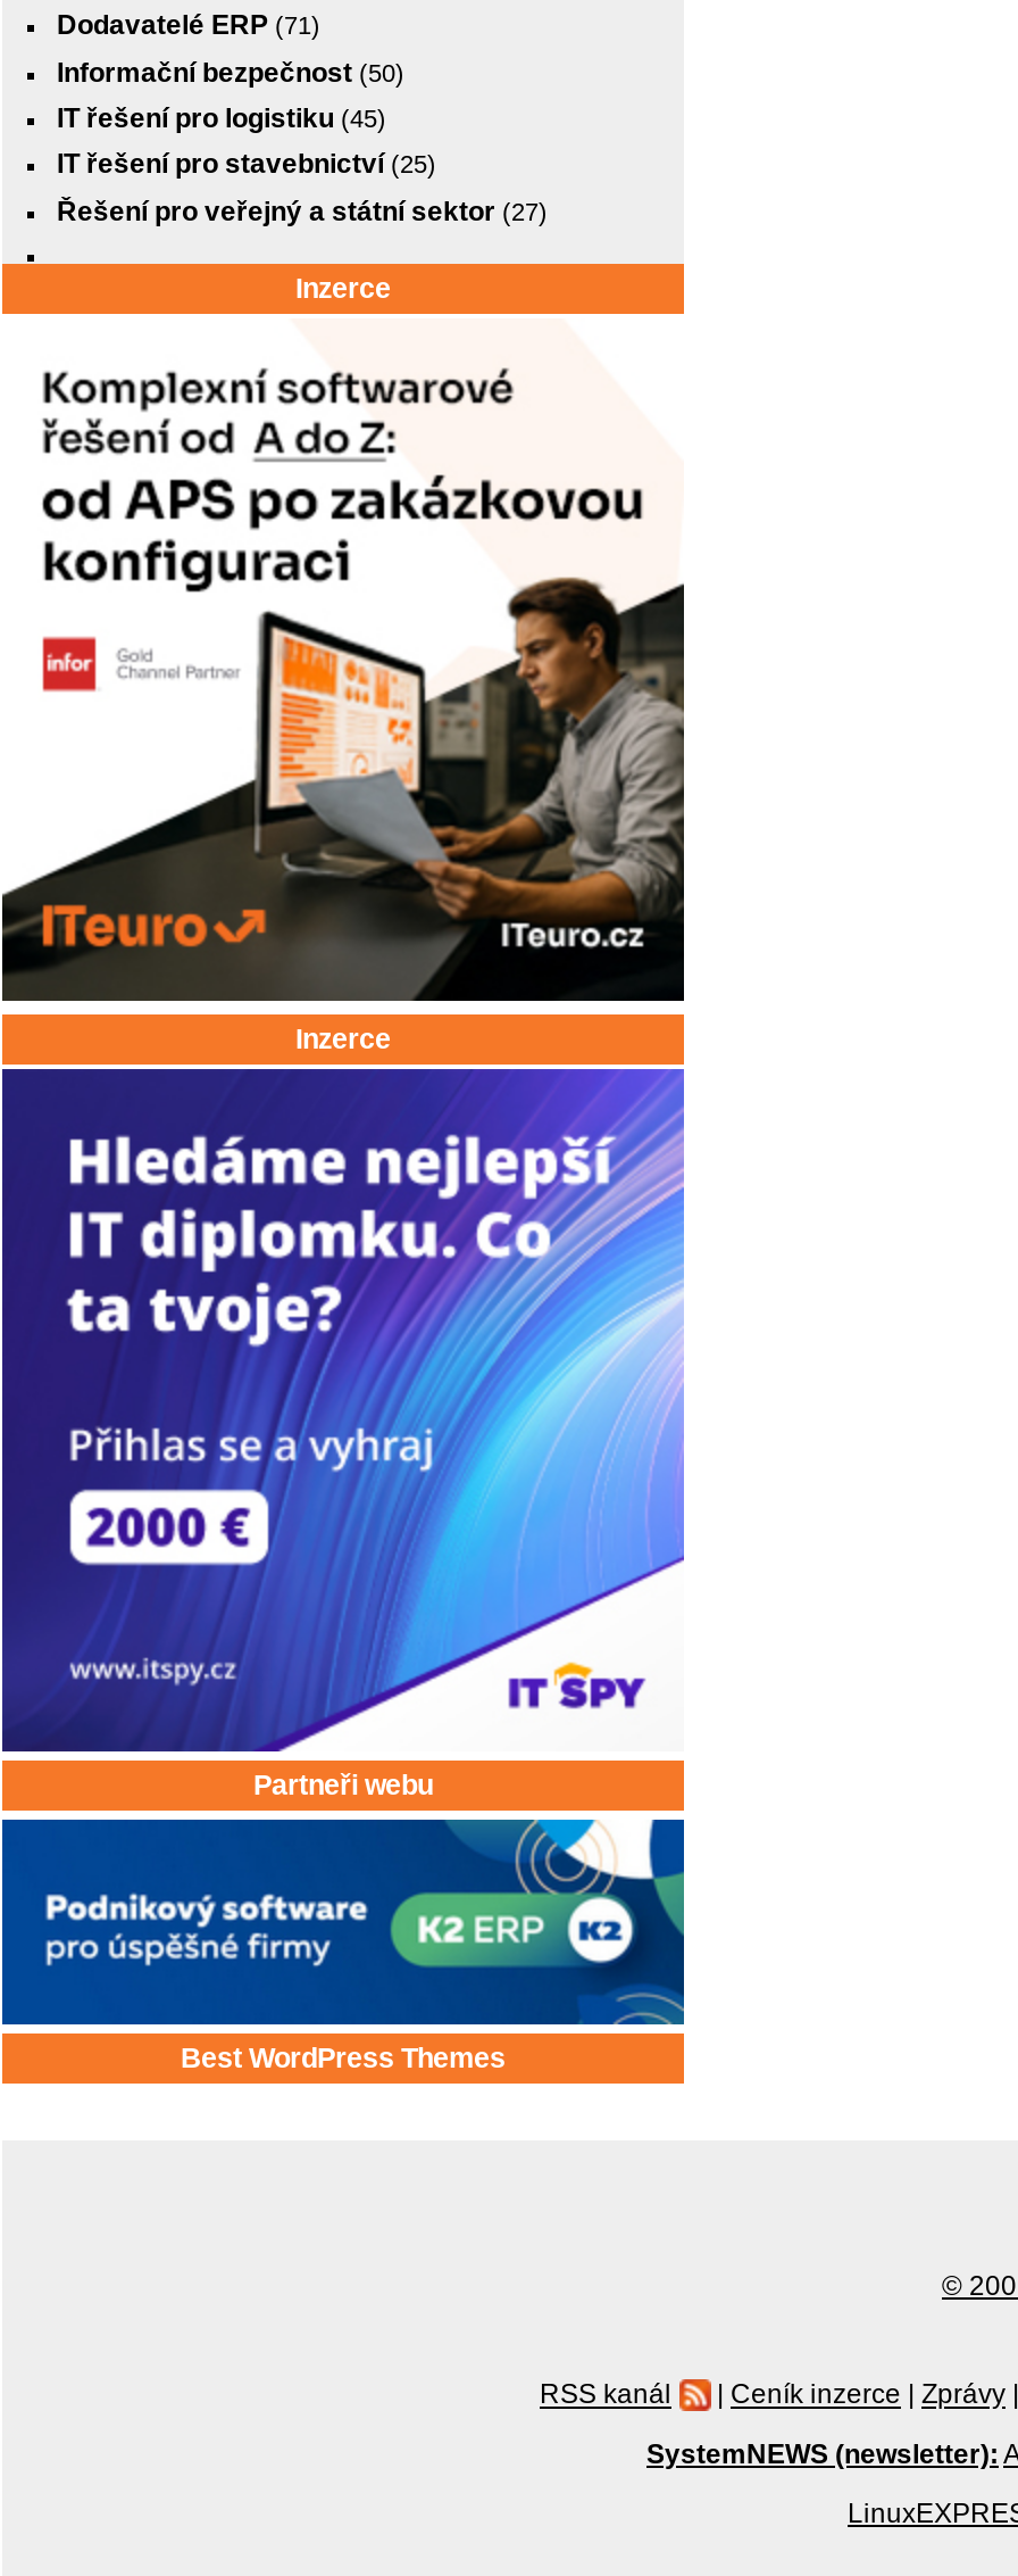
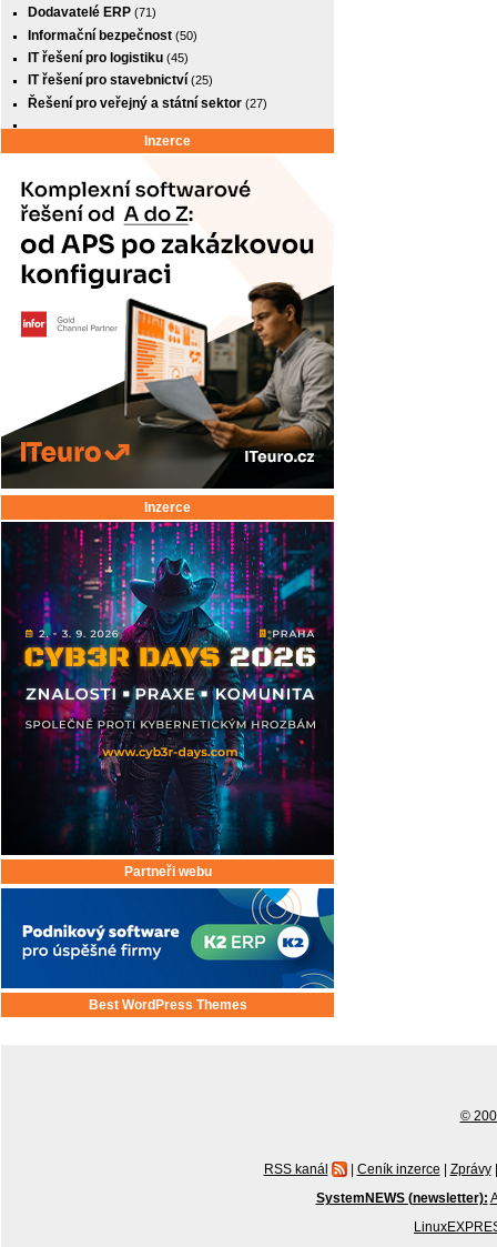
- [image]
+ [image]
